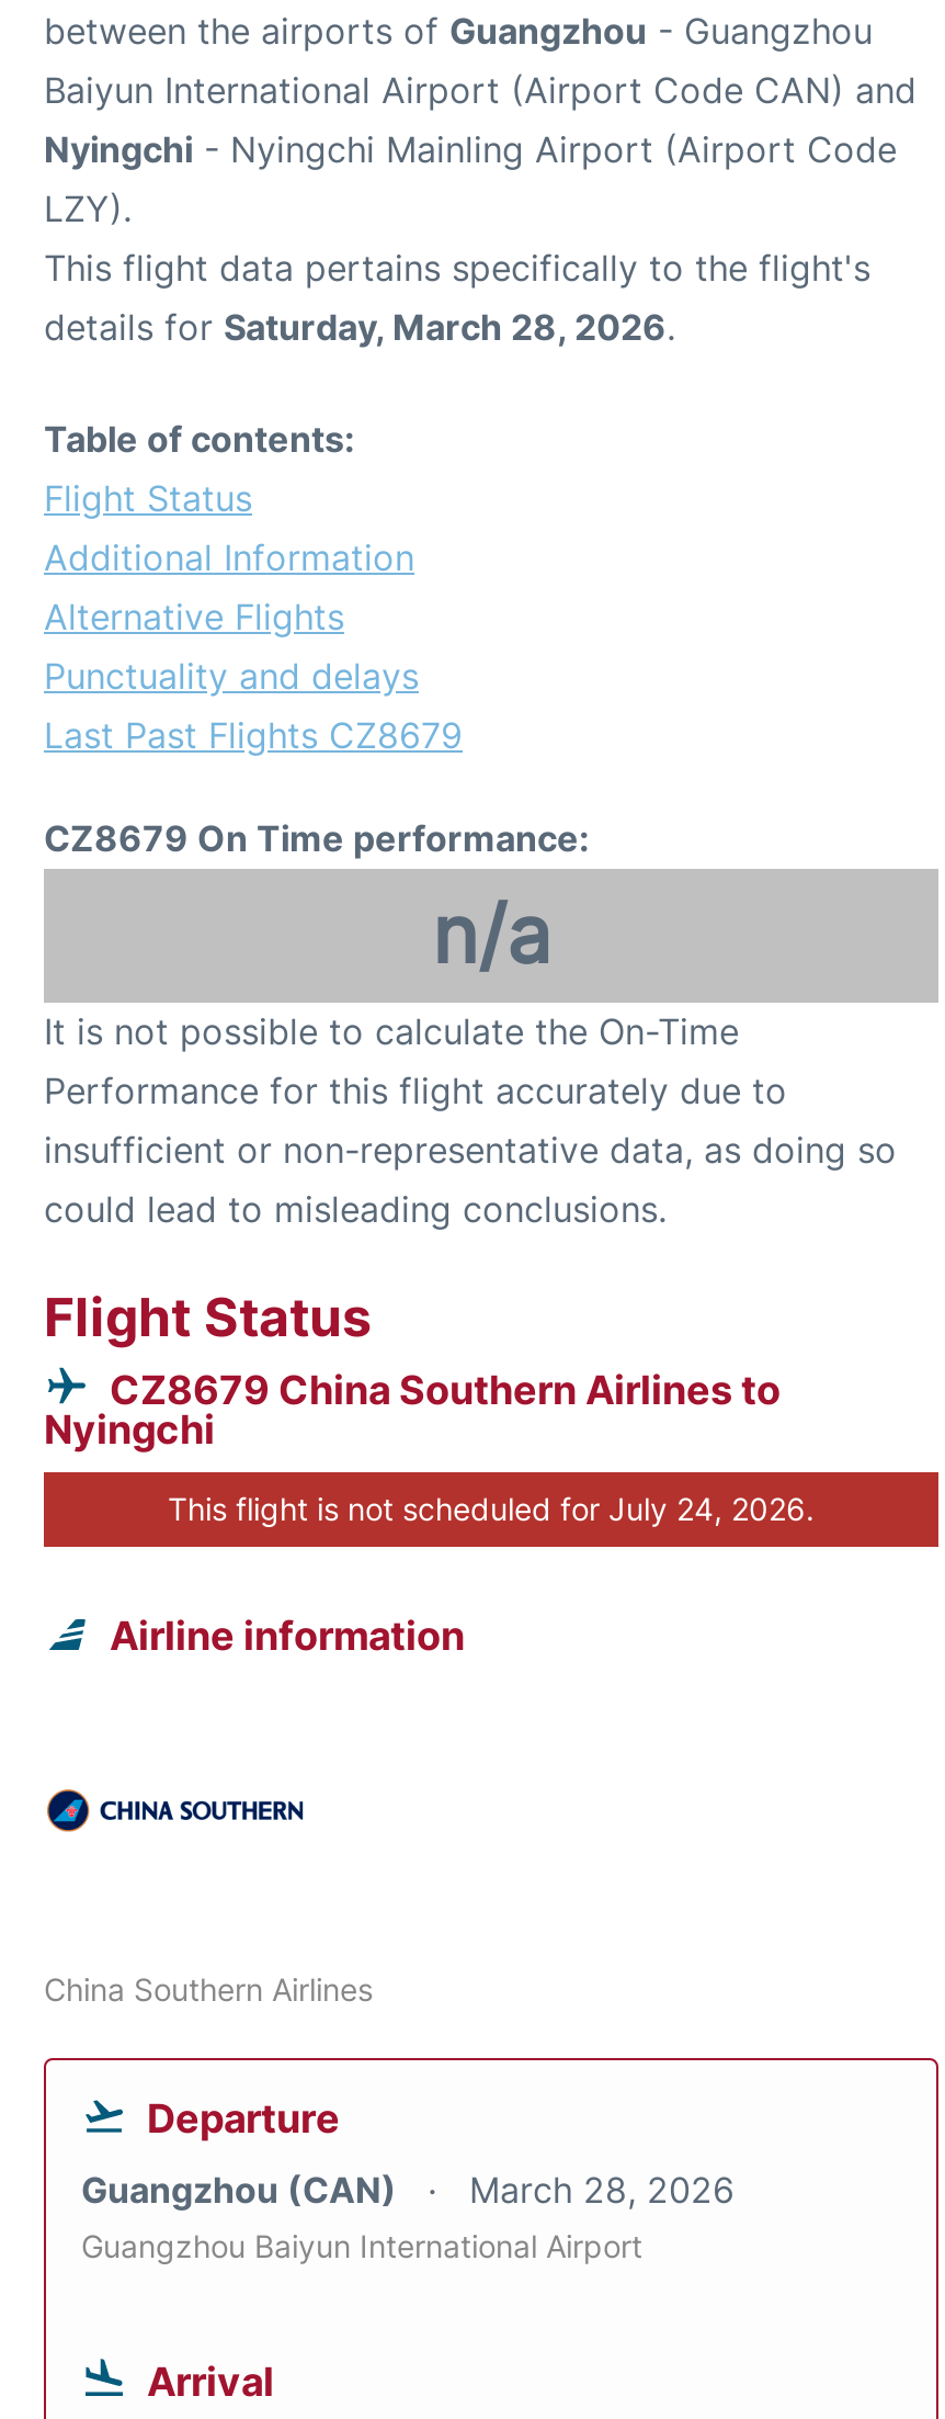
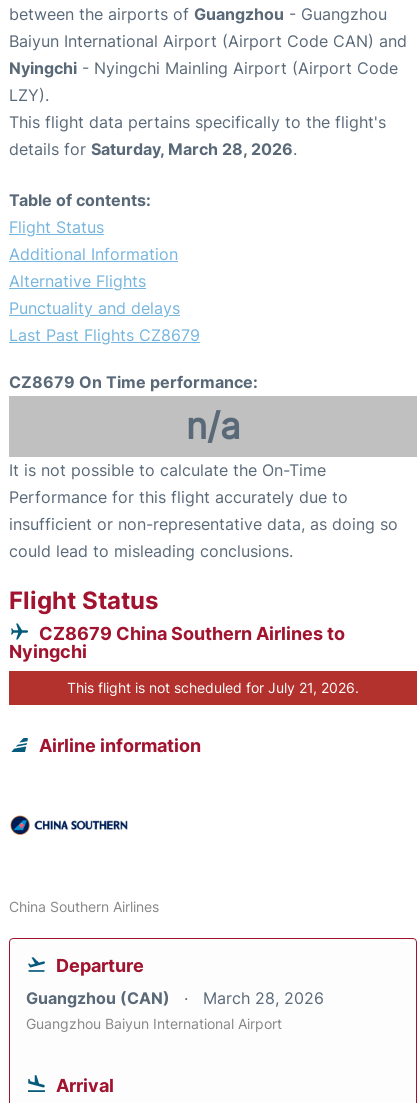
- This flight is not scheduled for July 24, 2026.
+ This flight is not scheduled for July 21, 2026.
